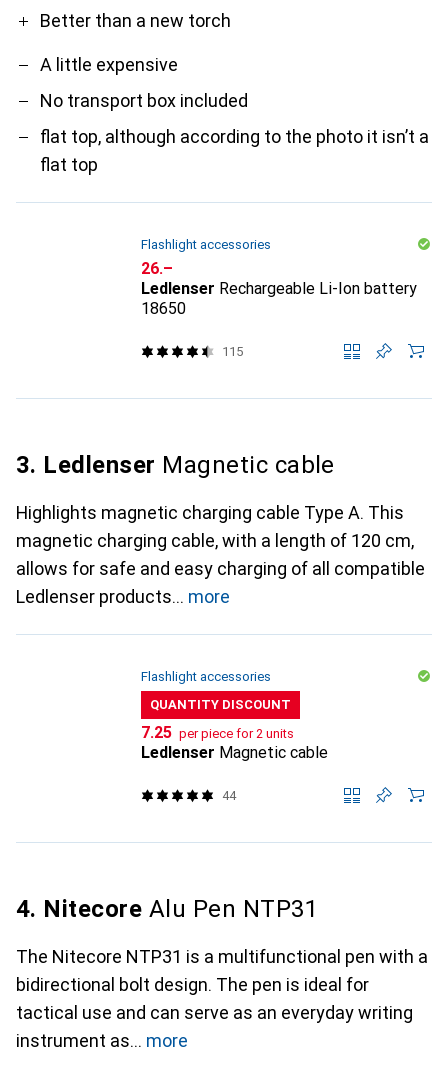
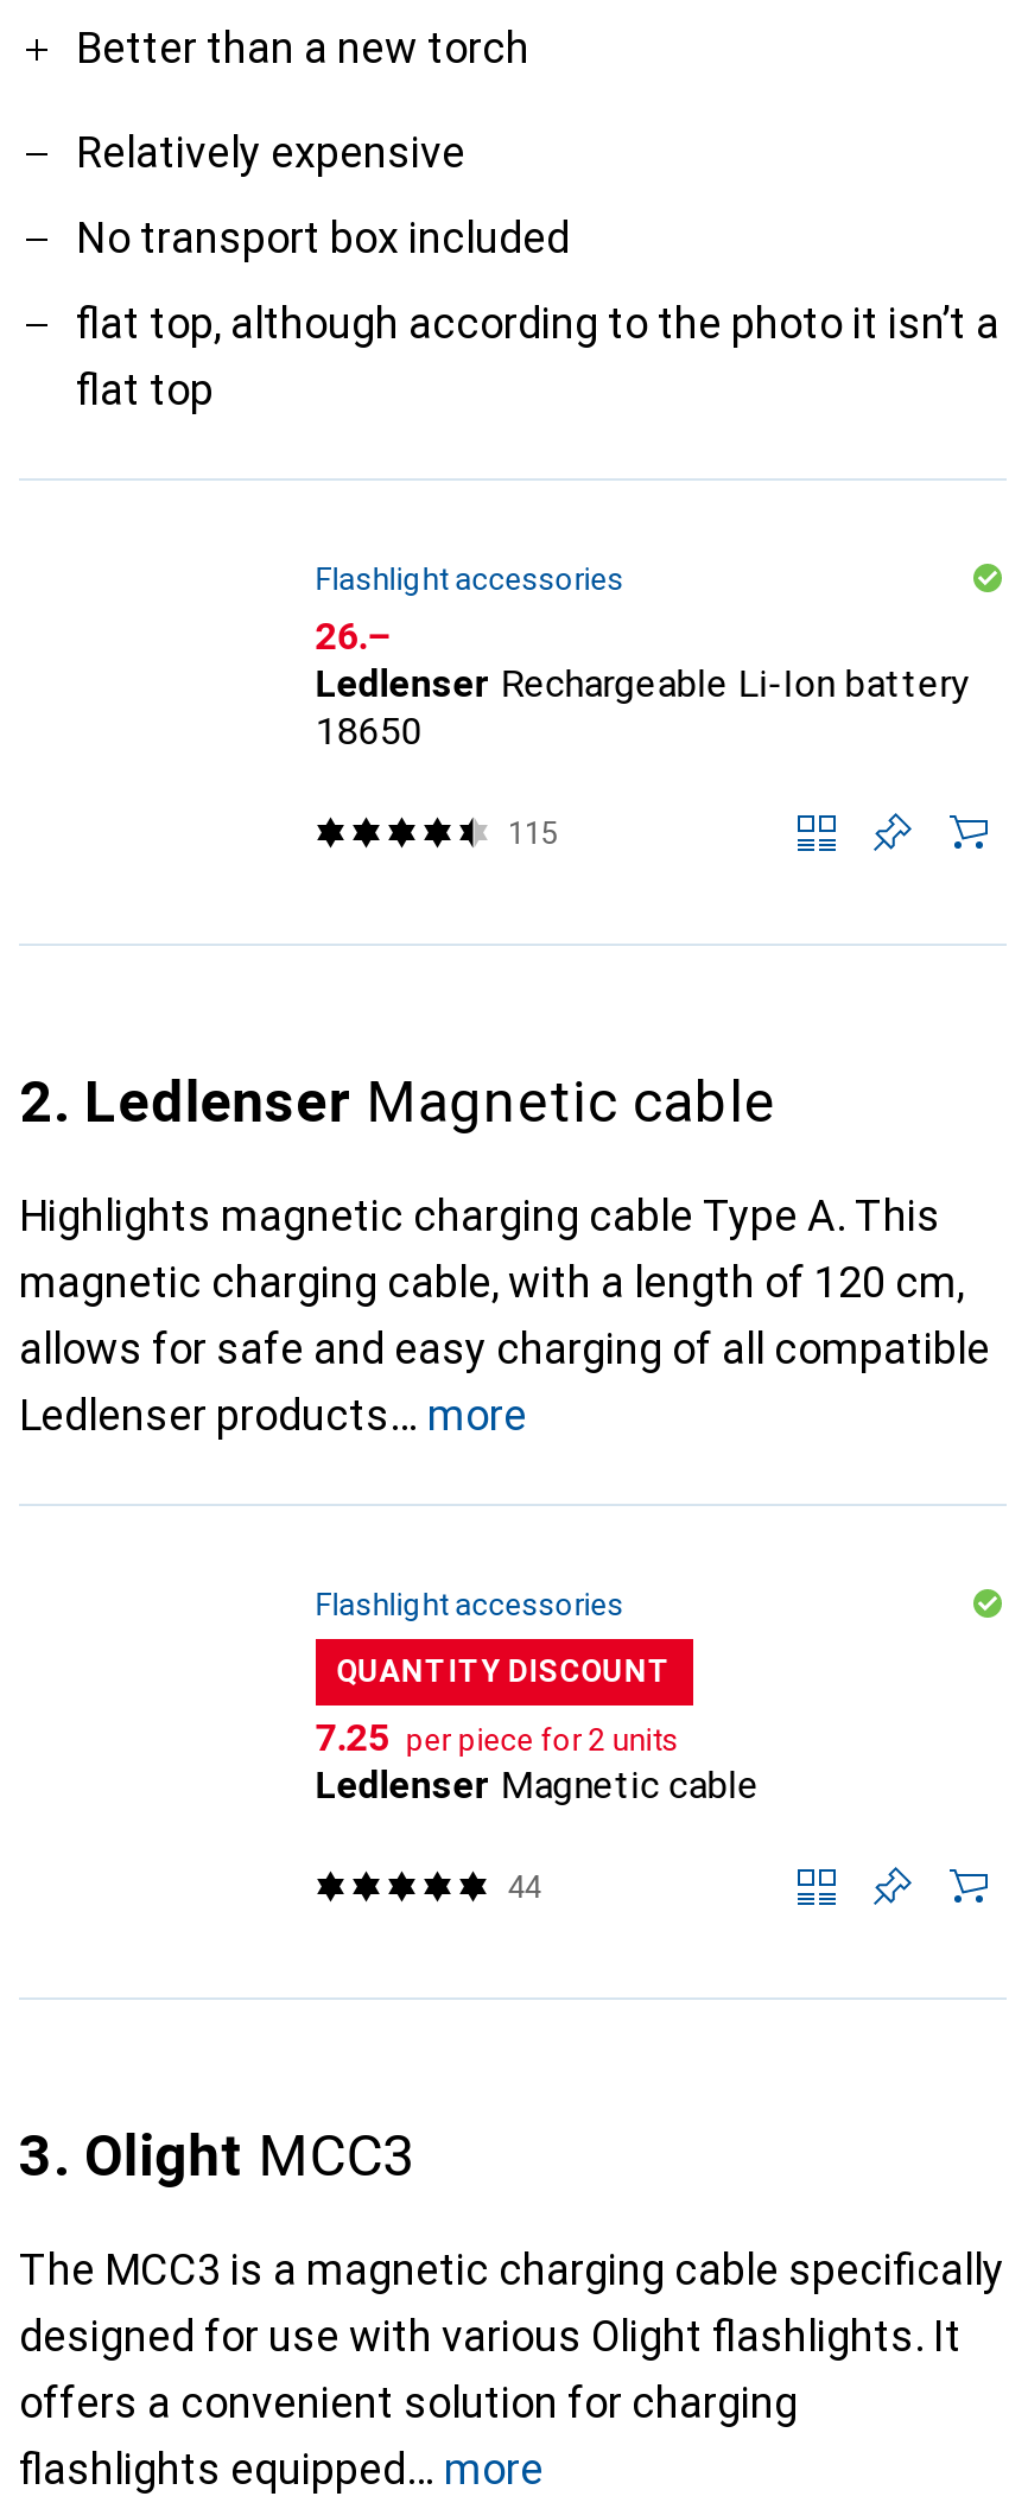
- A little expensive
+ Relatively expensive

- 3. Ledlenser Magnetic cable
+ 2. Ledlenser Magnetic cable

- 4. Nitecore Alu Pen NTP31
+ 3. Olight MCC3

- The Nitecore NTP31 is a multifunctional pen with a
- bidirectional bolt design. The pen is ideal for
- tactical use and can serve as an everyday writing
- instrument as
+ The MCC3 is a magnetic charging cable specifically
+ designed for use with various Olight flashlights. It
+ offers a convenient solution for charging
+ flashlights equipped
